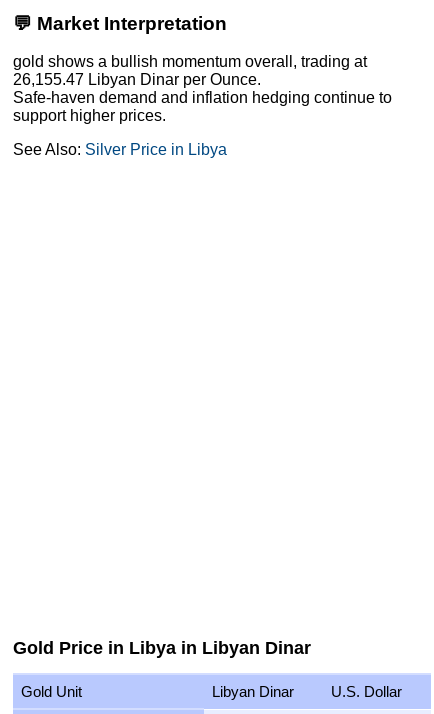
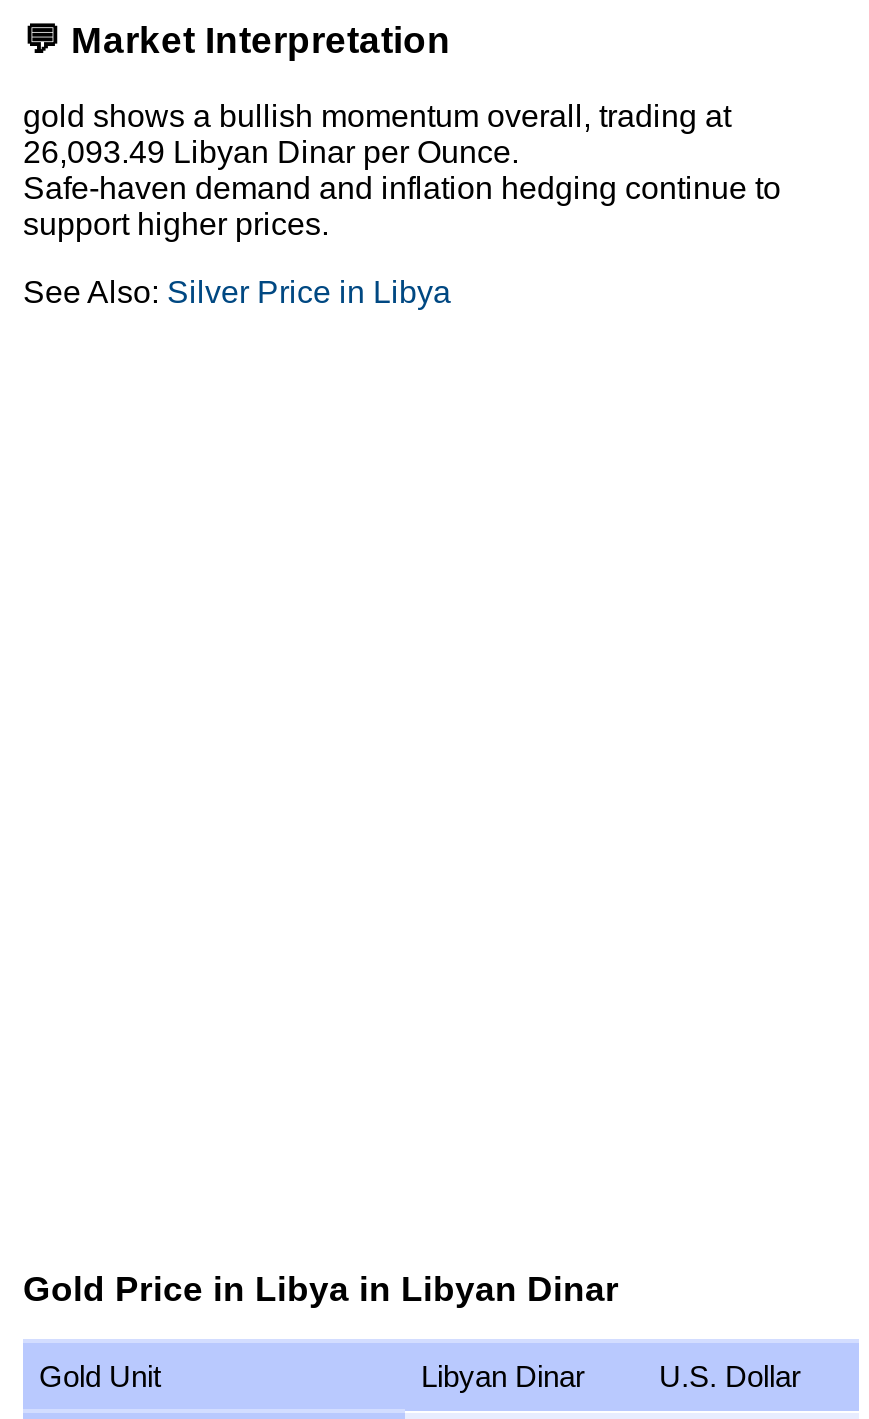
- 26,155.47 Libyan Dinar per Ounce.
+ 26,093.49 Libyan Dinar per Ounce.
